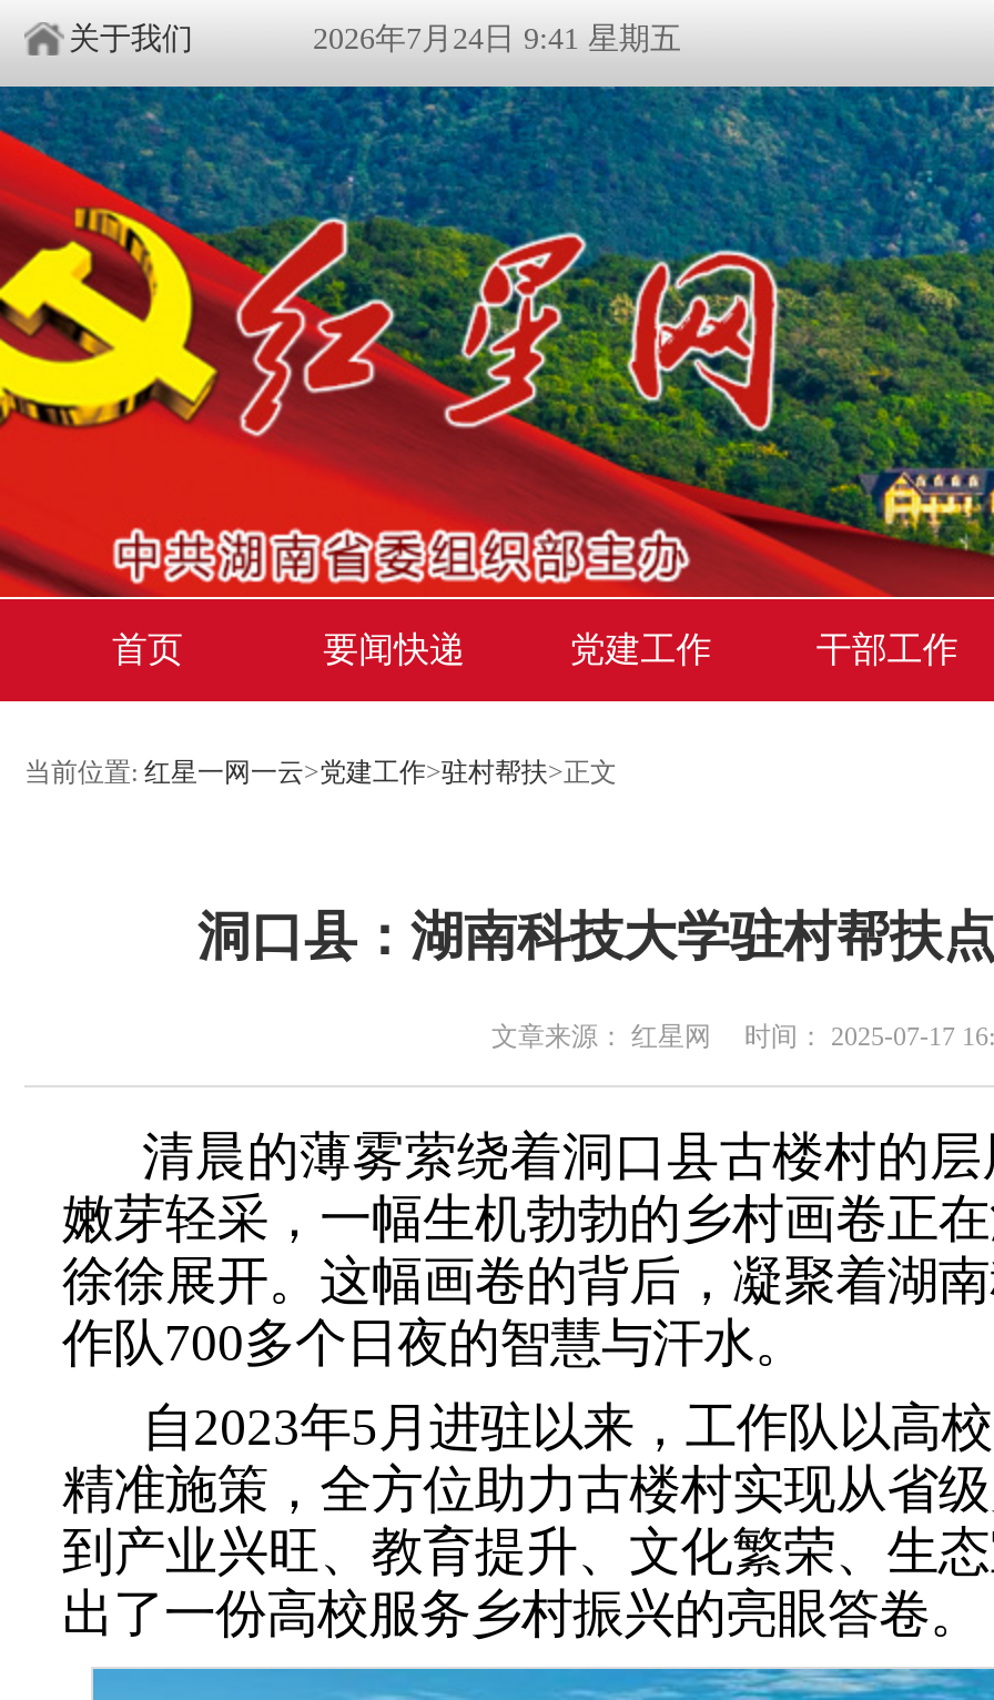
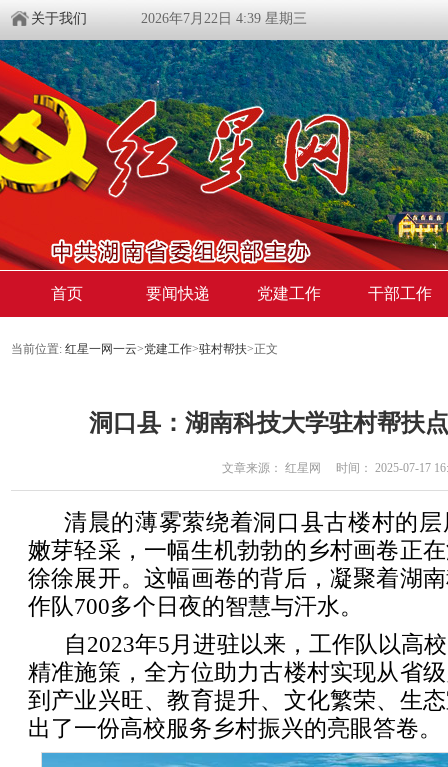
- 2026年7月24日 9:41 星期五
+ 2026年7月22日 4:39 星期三
